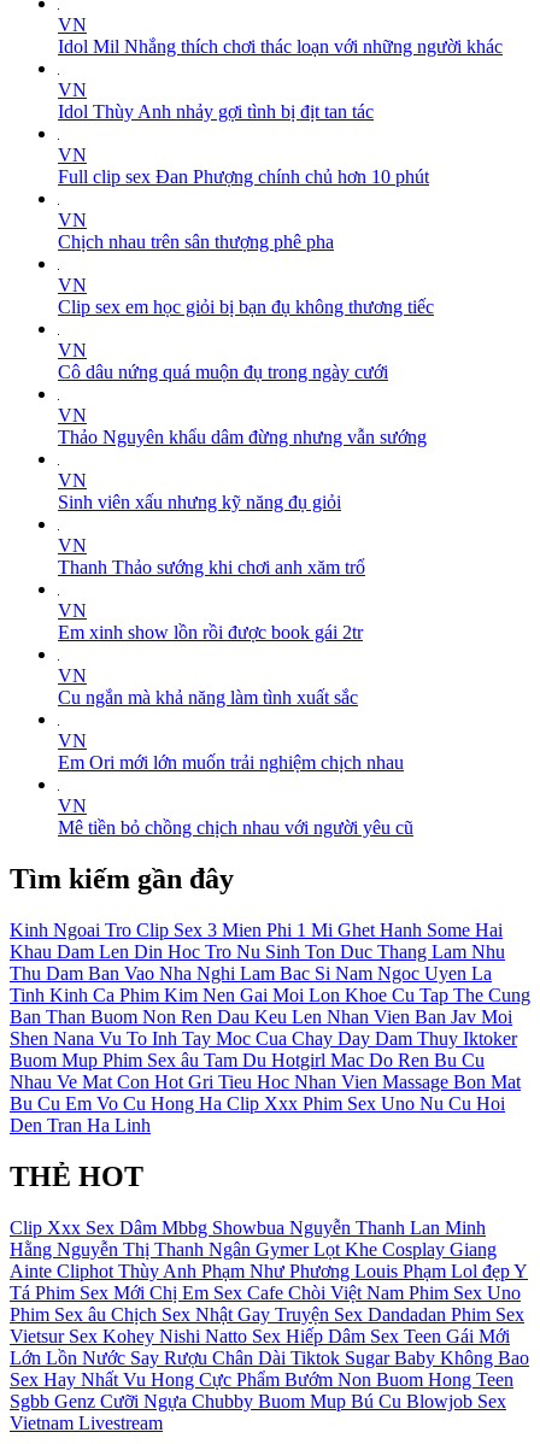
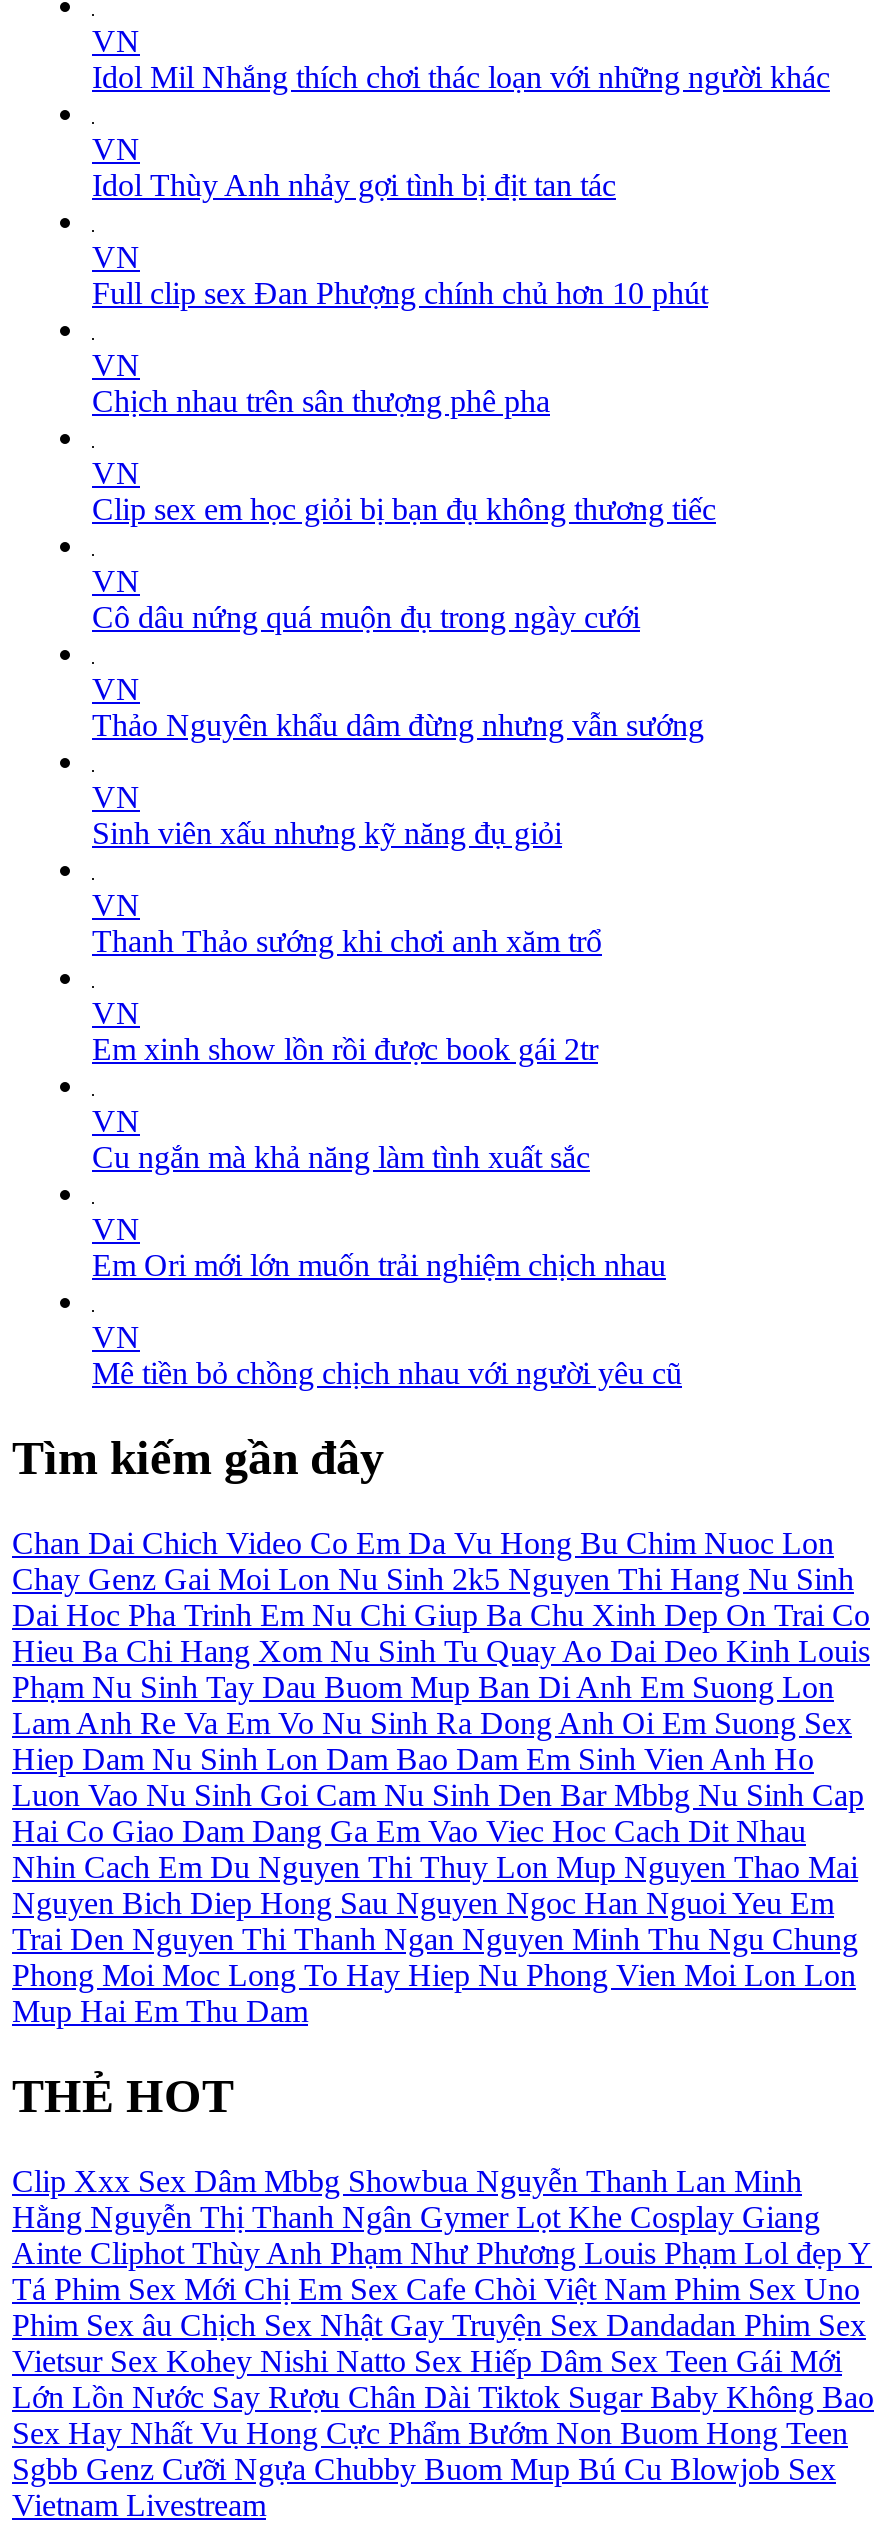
- Kinh Ngoai Tro Clip Sex 3 Mien Phi 1 Mi Ghet Hanh Some Hai
- Khau Dam Len Din Hoc Tro Nu Sinh Ton Duc Thang Lam Nhu
- Thu Dam Ban Vao Nha Nghi Lam Bac Si Nam Ngoc Uyen La
- Tinh Kinh Ca Phim Kim Nen Gai Moi Lon Khoe Cu Tap The Cung
- Ban Than Buom Non Ren Dau Keu Len Nhan Vien Ban Jav Moi
- Shen Nana Vu To Inh Tay Moc Cua Chay Day Dam Thuy Iktoker
- Buom Mup Phim Sex âu Tam Du Hotgirl Mac Do Ren Bu Cu
- Nhau Ve Mat Con Hot Gri Tieu Hoc Nhan Vien Massage Bon Mat
- Bu Cu Em Vo Cu Hong Ha Clip Xxx Phim Sex Uno Nu Cu Hoi
- Den Tran Ha Linh
+ Chan Dai Chich Video Co Em Da Vu Hong Bu Chim Nuoc Lon
+ Chay Genz Gai Moi Lon Nu Sinh 2k5 Nguyen Thi Hang Nu Sinh
+ Dai Hoc Pha Trinh Em Nu Chi Giup Ba Chu Xinh Dep On Trai Co
+ Hieu Ba Chi Hang Xom Nu Sinh Tu Quay Ao Dai Deo Kinh Louis
+ Phạm Nu Sinh Tay Dau Buom Mup Ban Di Anh Em Suong Lon
+ Lam Anh Re Va Em Vo Nu Sinh Ra Dong Anh Oi Em Suong Sex
+ Hiep Dam Nu Sinh Lon Dam Bao Dam Em Sinh Vien Anh Ho
+ Luon Vao Nu Sinh Goi Cam Nu Sinh Den Bar Mbbg Nu Sinh Cap
+ Hai Co Giao Dam Dang Ga Em Vao Viec Hoc Cach Dit Nhau
+ Nhin Cach Em Du Nguyen Thi Thuy Lon Mup Nguyen Thao Mai
+ Nguyen Bich Diep Hong Sau Nguyen Ngoc Han Nguoi Yeu Em
+ Trai Den Nguyen Thi Thanh Ngan Nguyen Minh Thu Ngu Chung
+ Phong Moi Moc Long To Hay Hiep Nu Phong Vien Moi Lon Lon
+ Mup Hai Em Thu Dam
